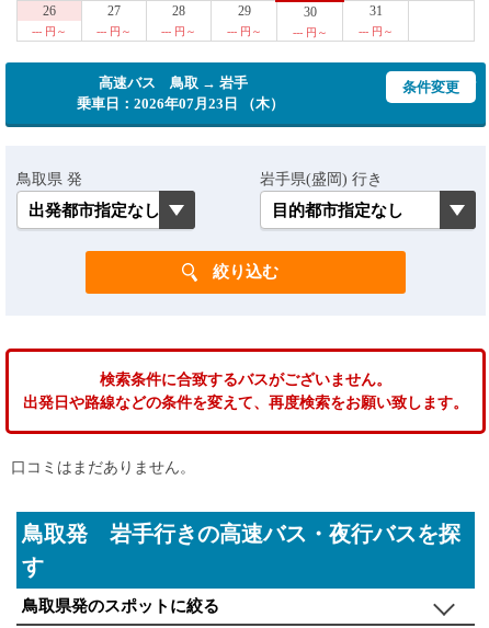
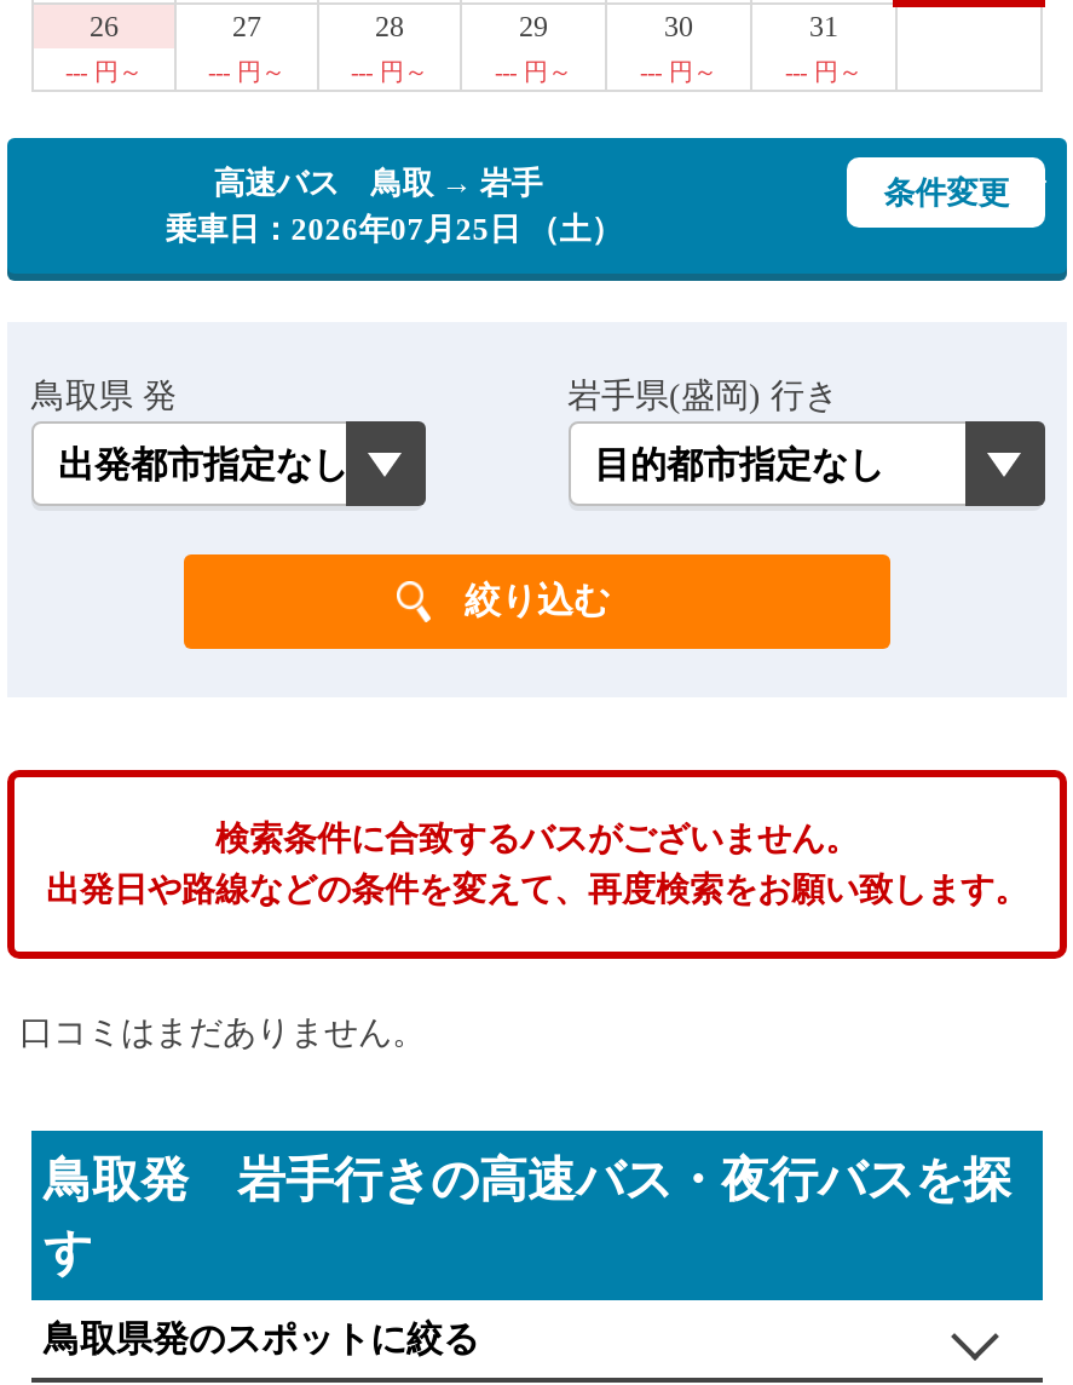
- 乗車日：2026年07月23日 （木）
+ 乗車日：2026年07月25日 （土）
